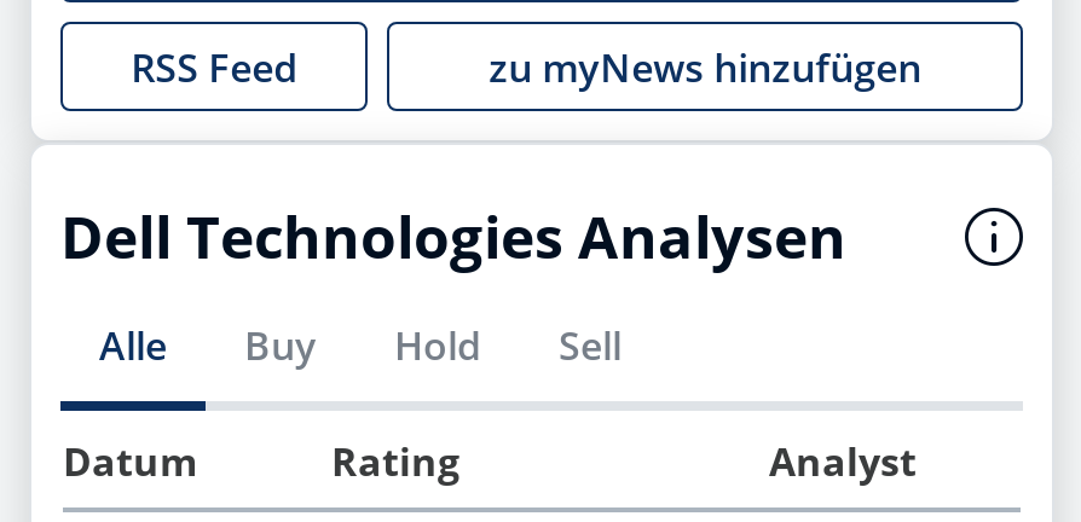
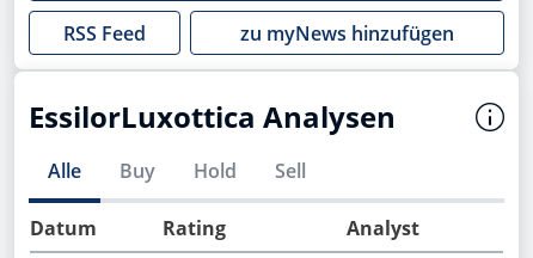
- Dell Technologies Analysen
+ EssilorLuxottica Analysen
